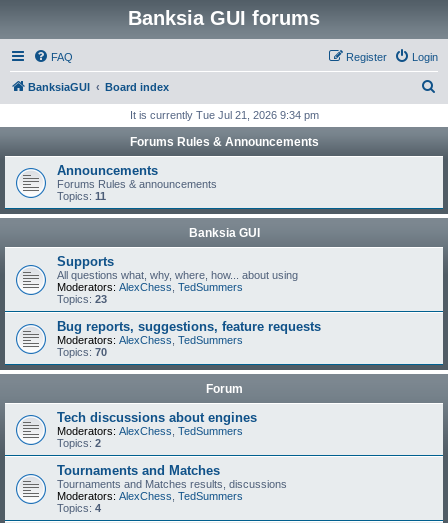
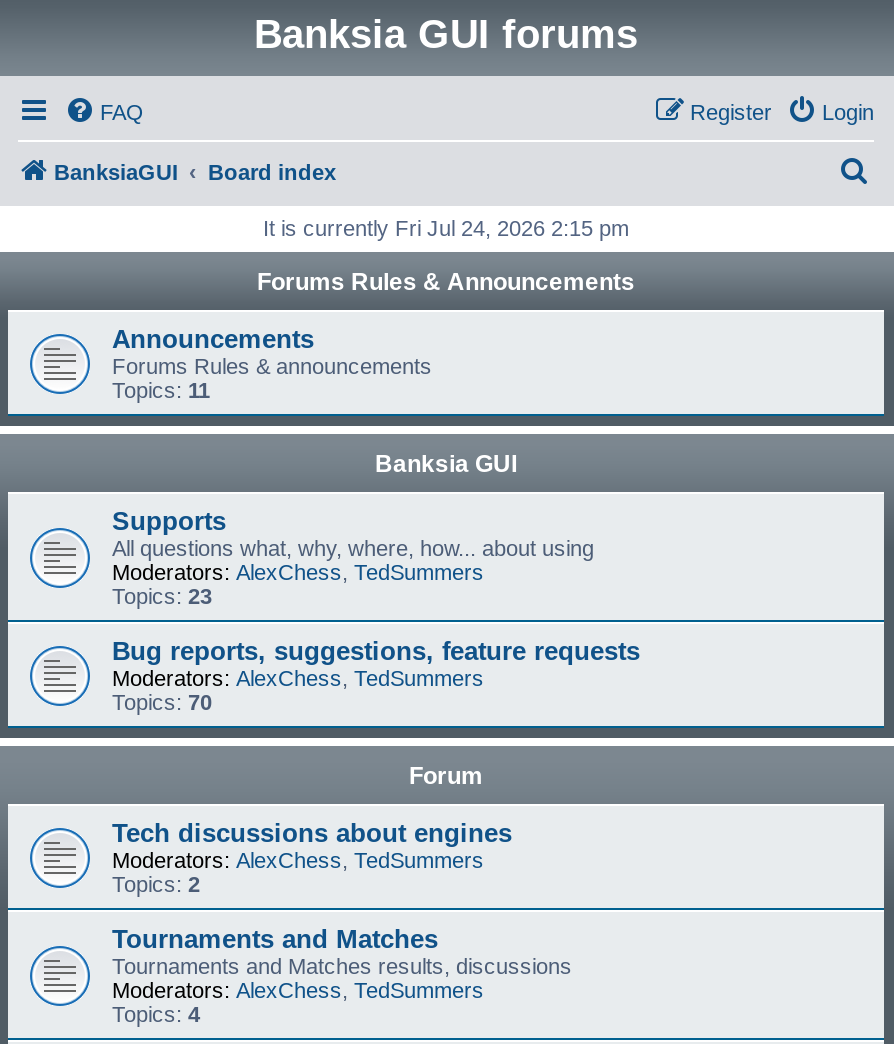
- It is currently Tue Jul 21, 2026 9:34 pm
+ It is currently Fri Jul 24, 2026 2:15 pm
